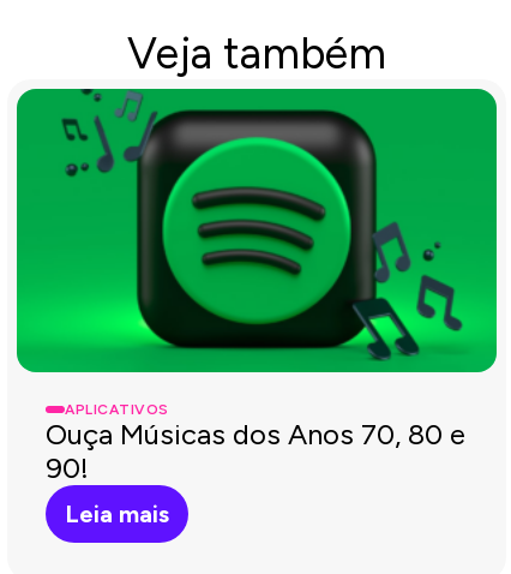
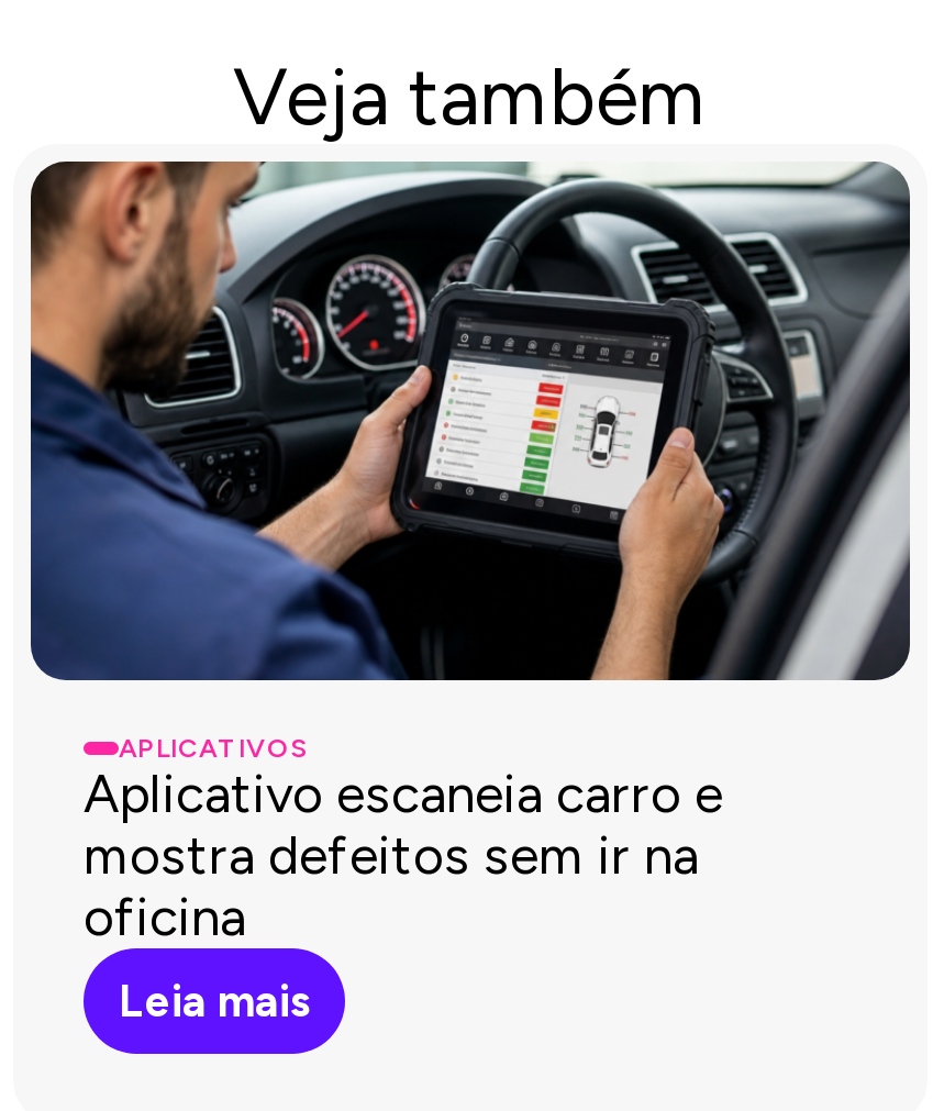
- [image]
- Ouça Músicas dos Anos 70, 80 e
- 90!
+ [image]
+ Aplicativo escaneia carro e
+ mostra defeitos sem ir na
+ oficina
